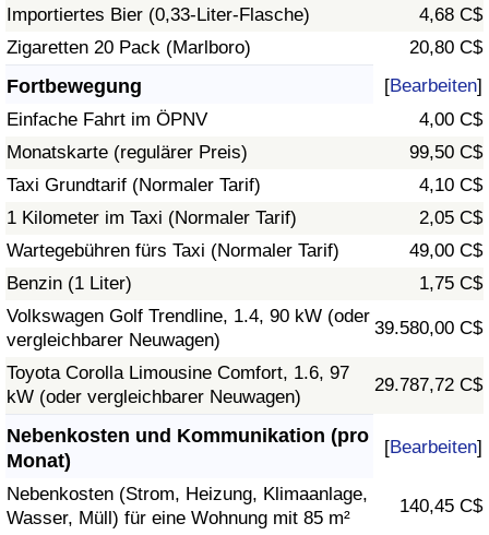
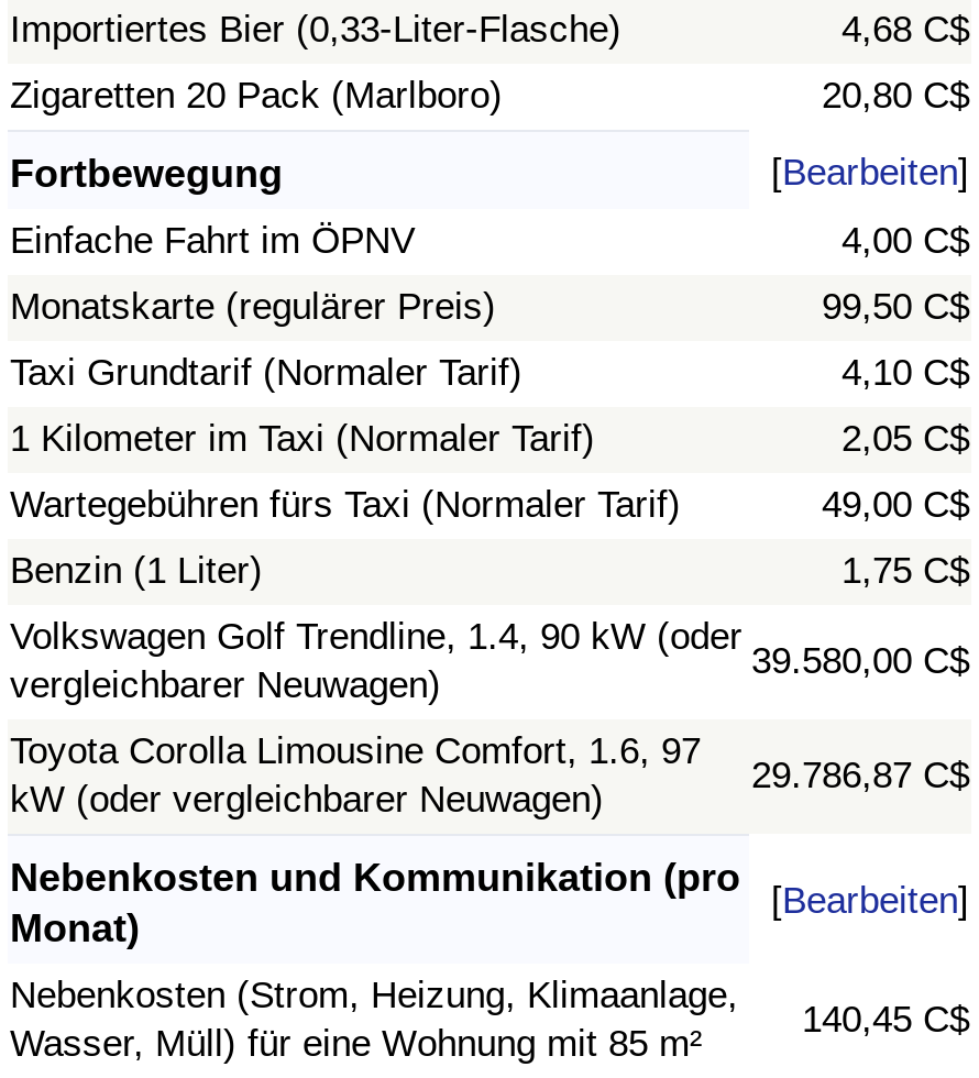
- 29.787,72 C$
+ 29.786,87 C$
